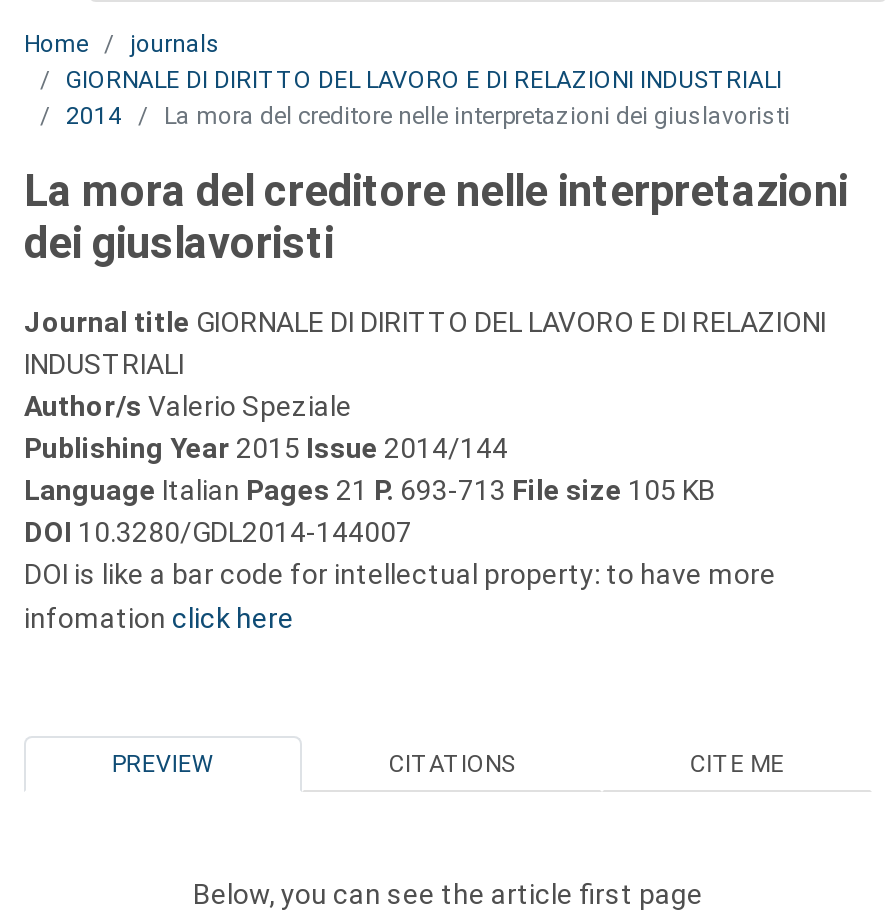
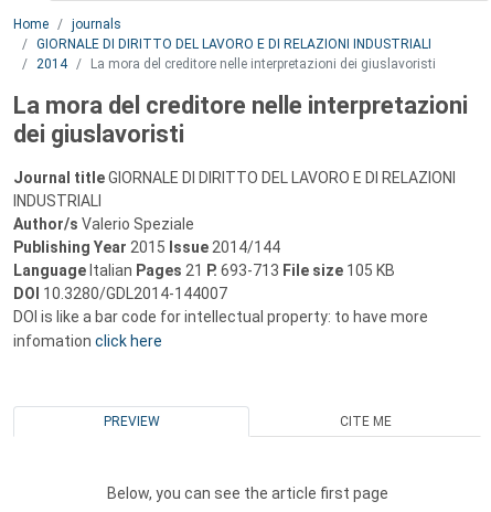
- CITATIONS
